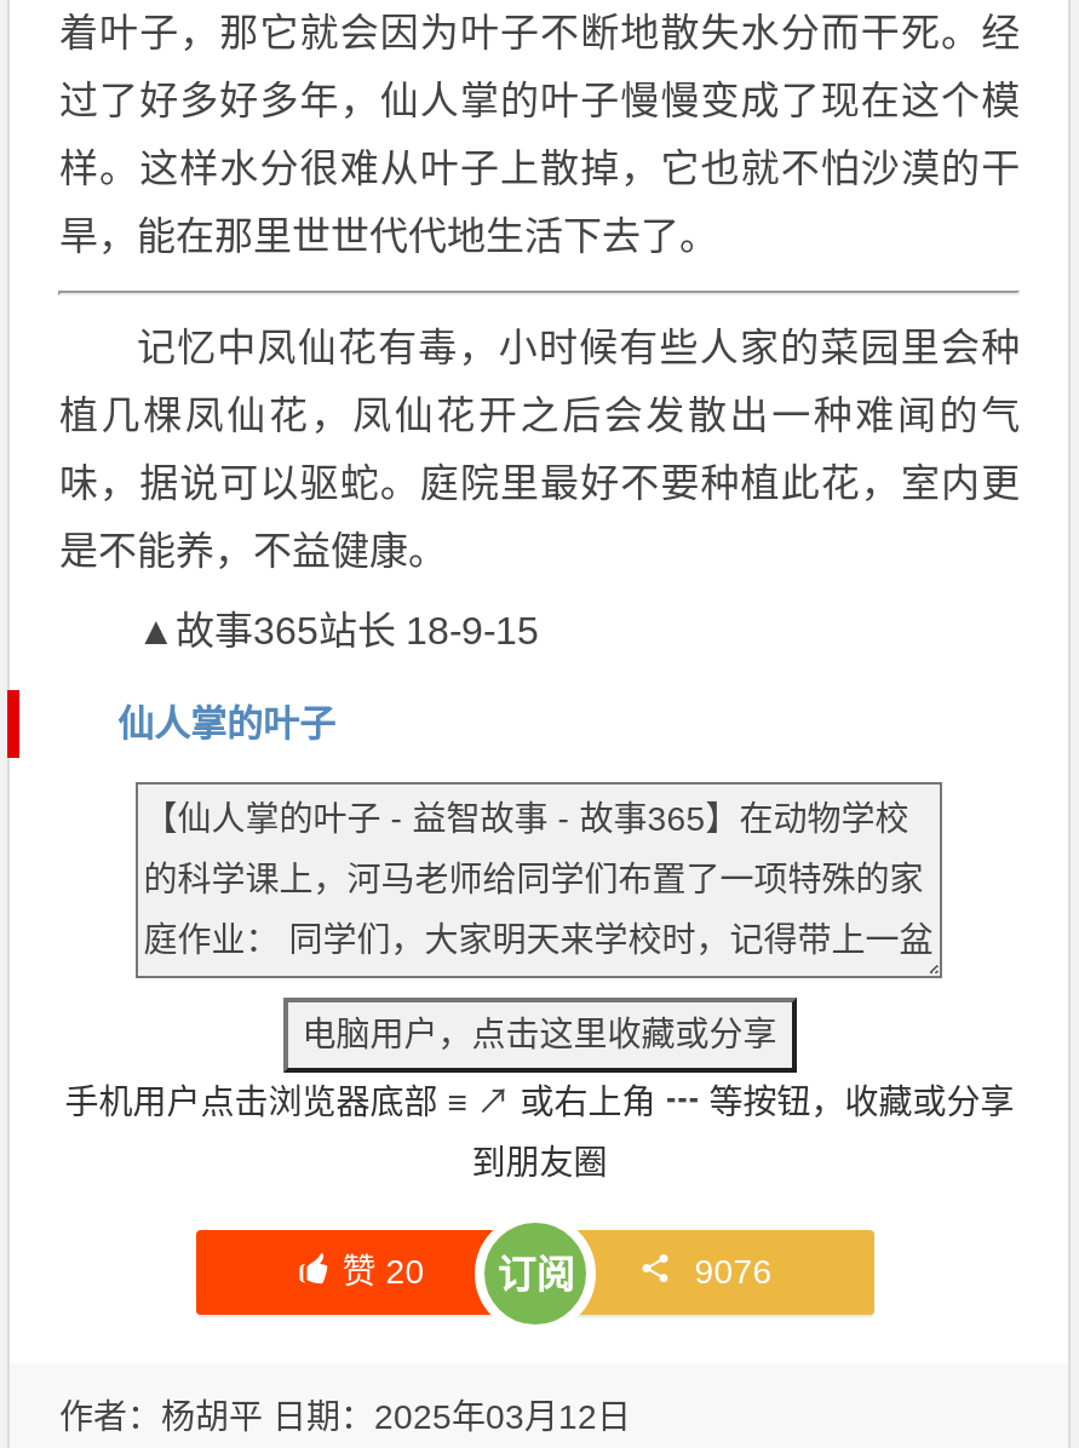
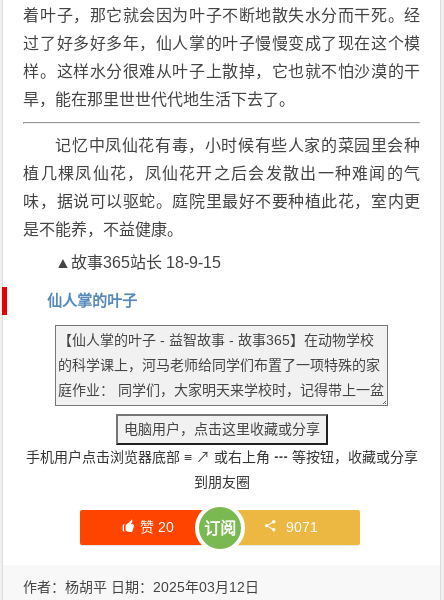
- 9076
+ 9071
